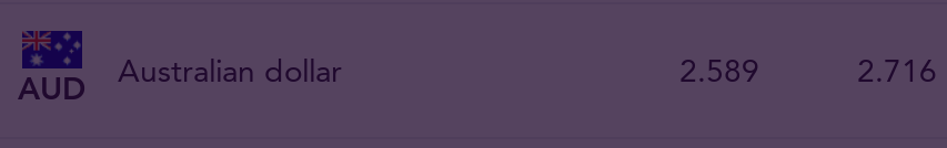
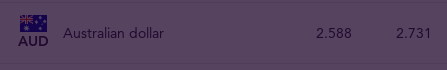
- 2.589
+ 2.588

- 2.716
+ 2.731
